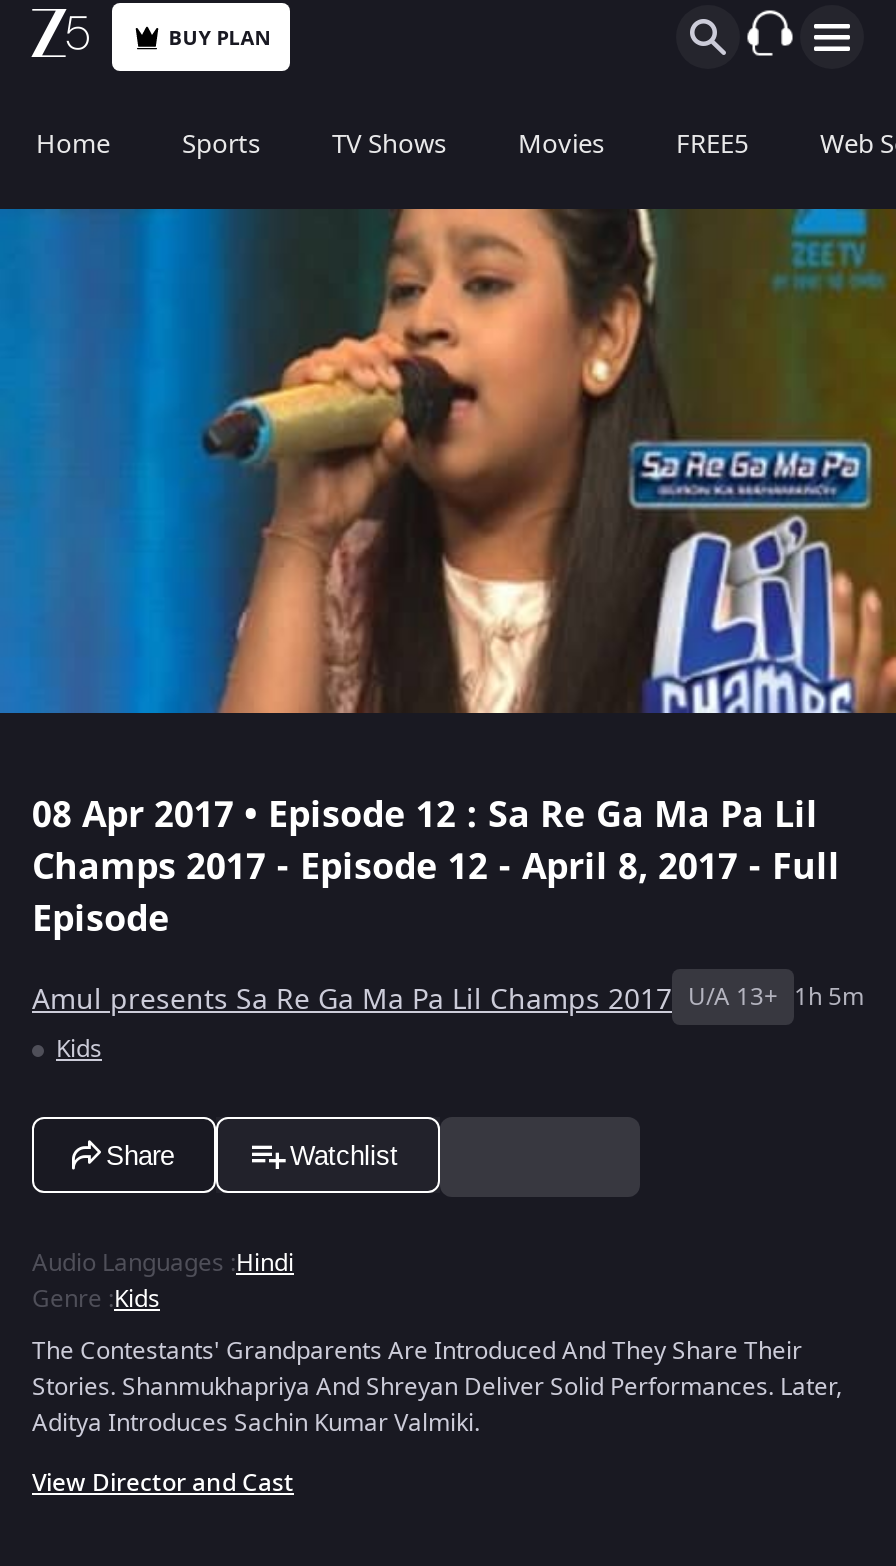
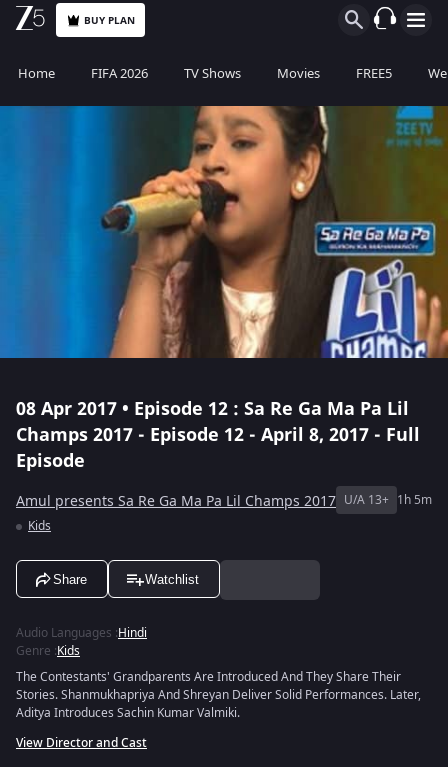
- Sports
+ FIFA 2026
